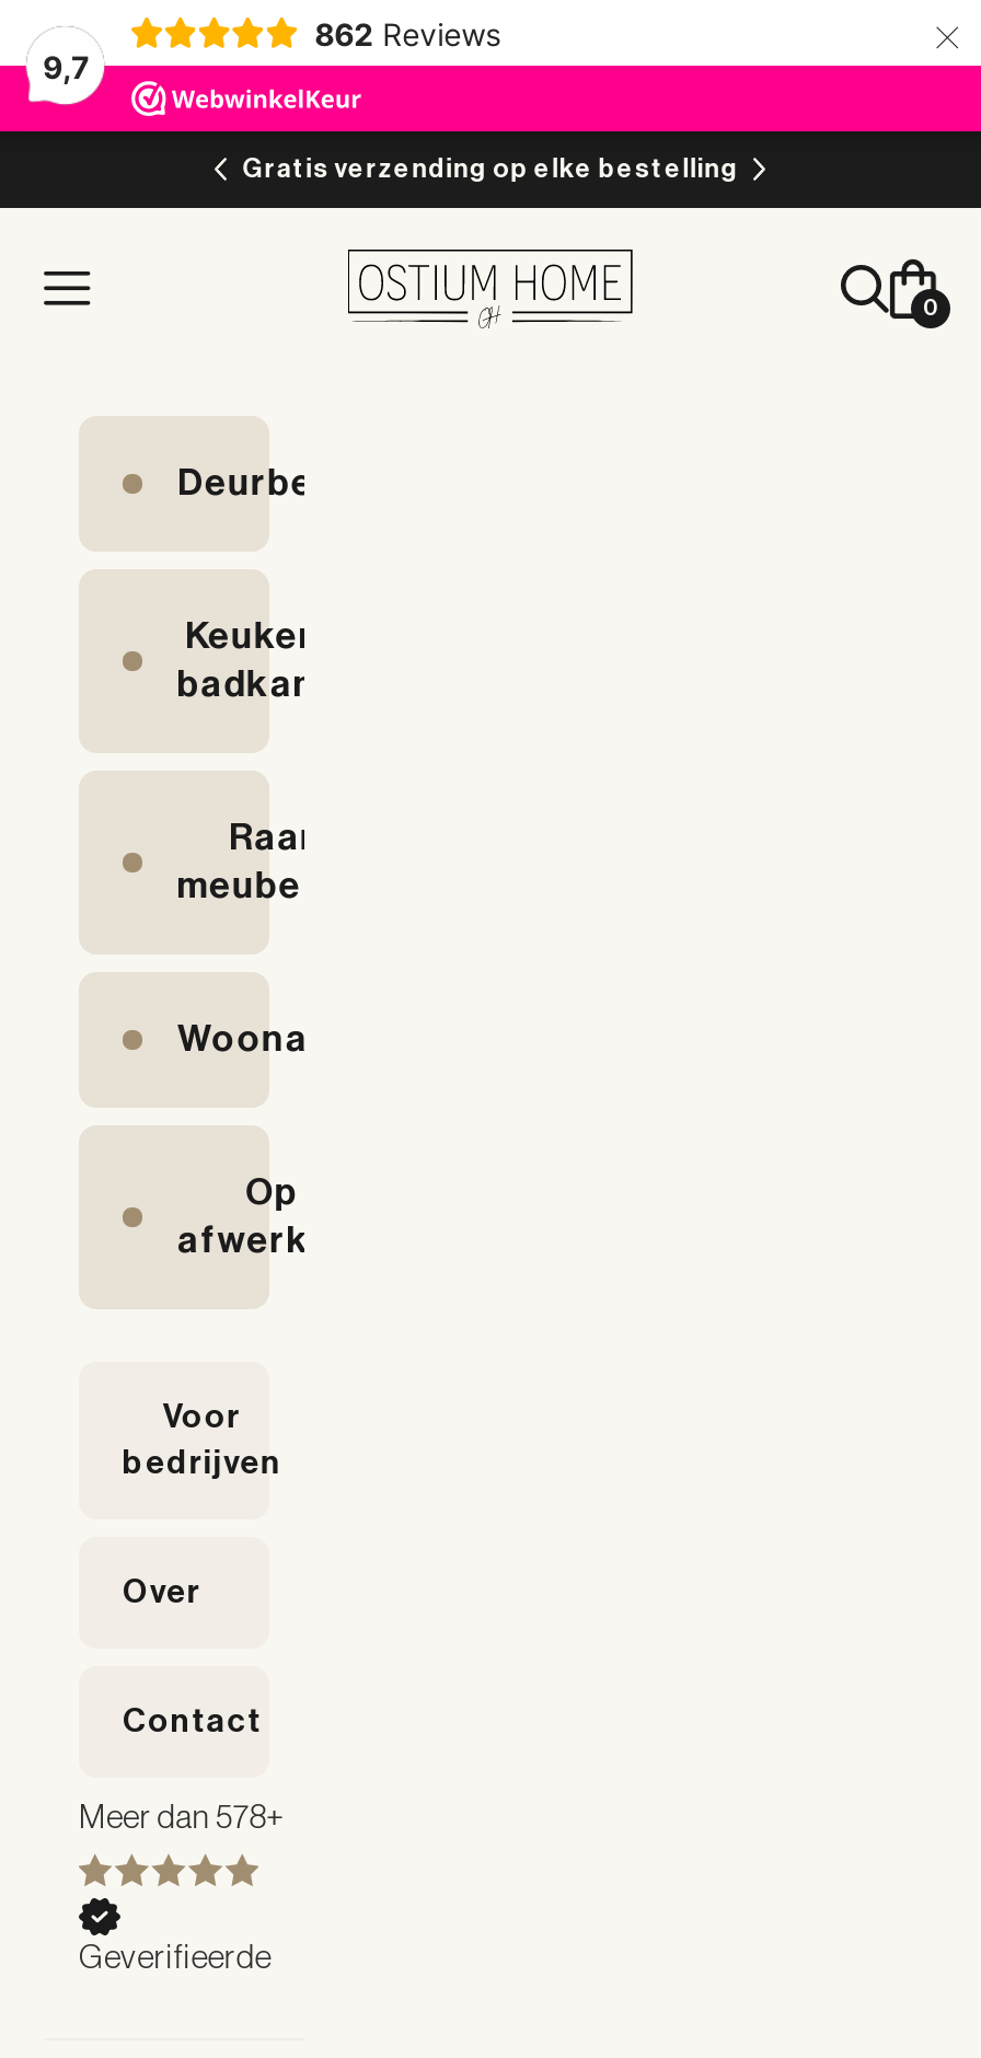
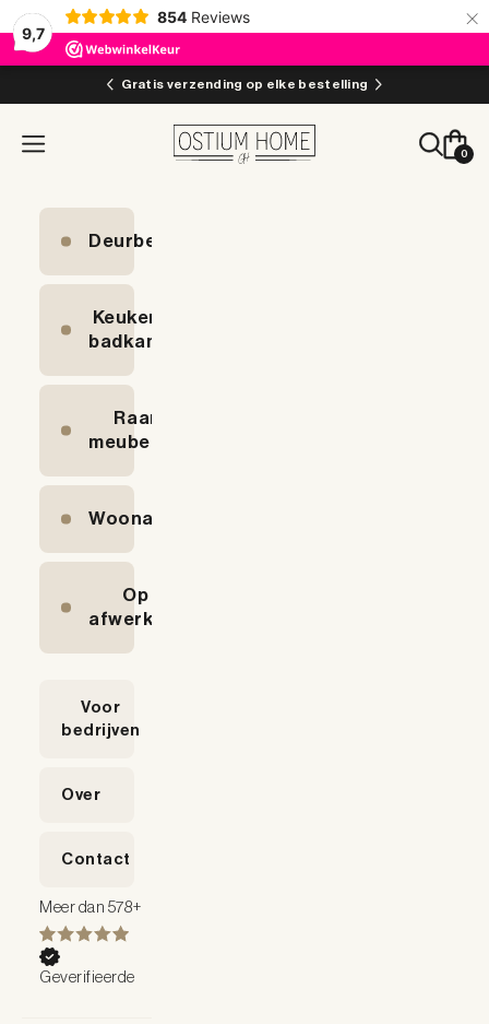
- 862 Reviews
+ 854 Reviews
